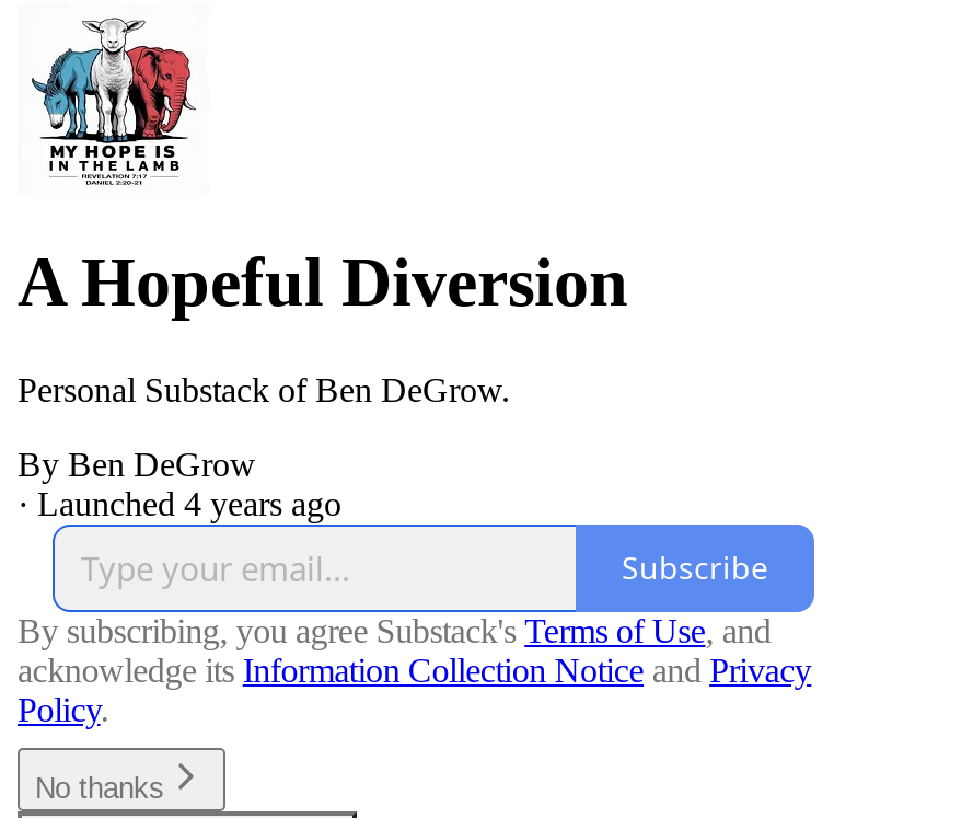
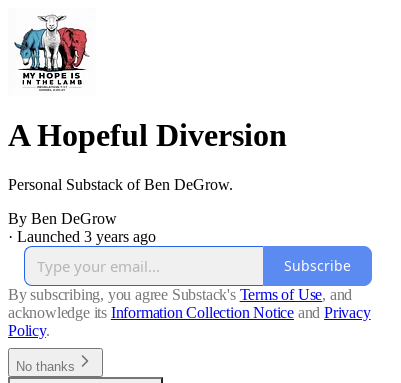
- · Launched 4 years ago
+ · Launched 3 years ago
